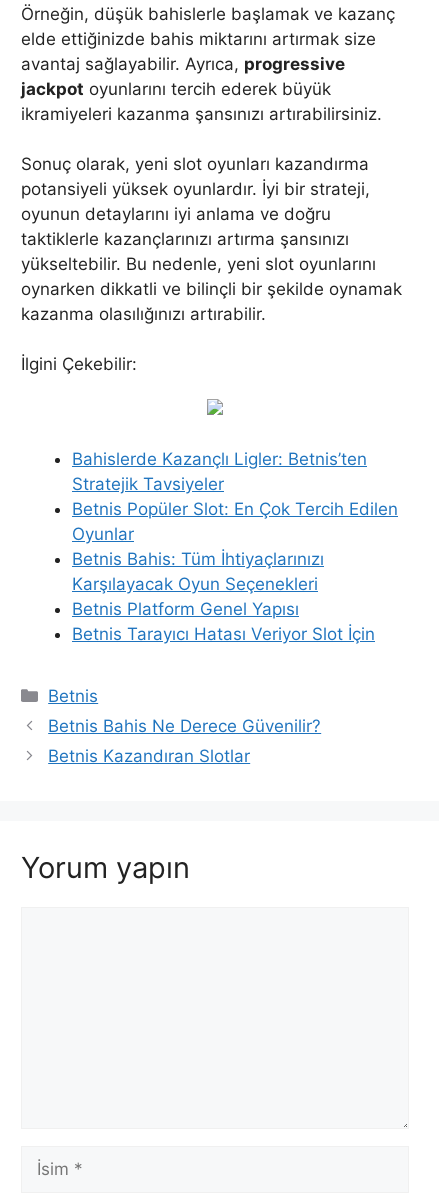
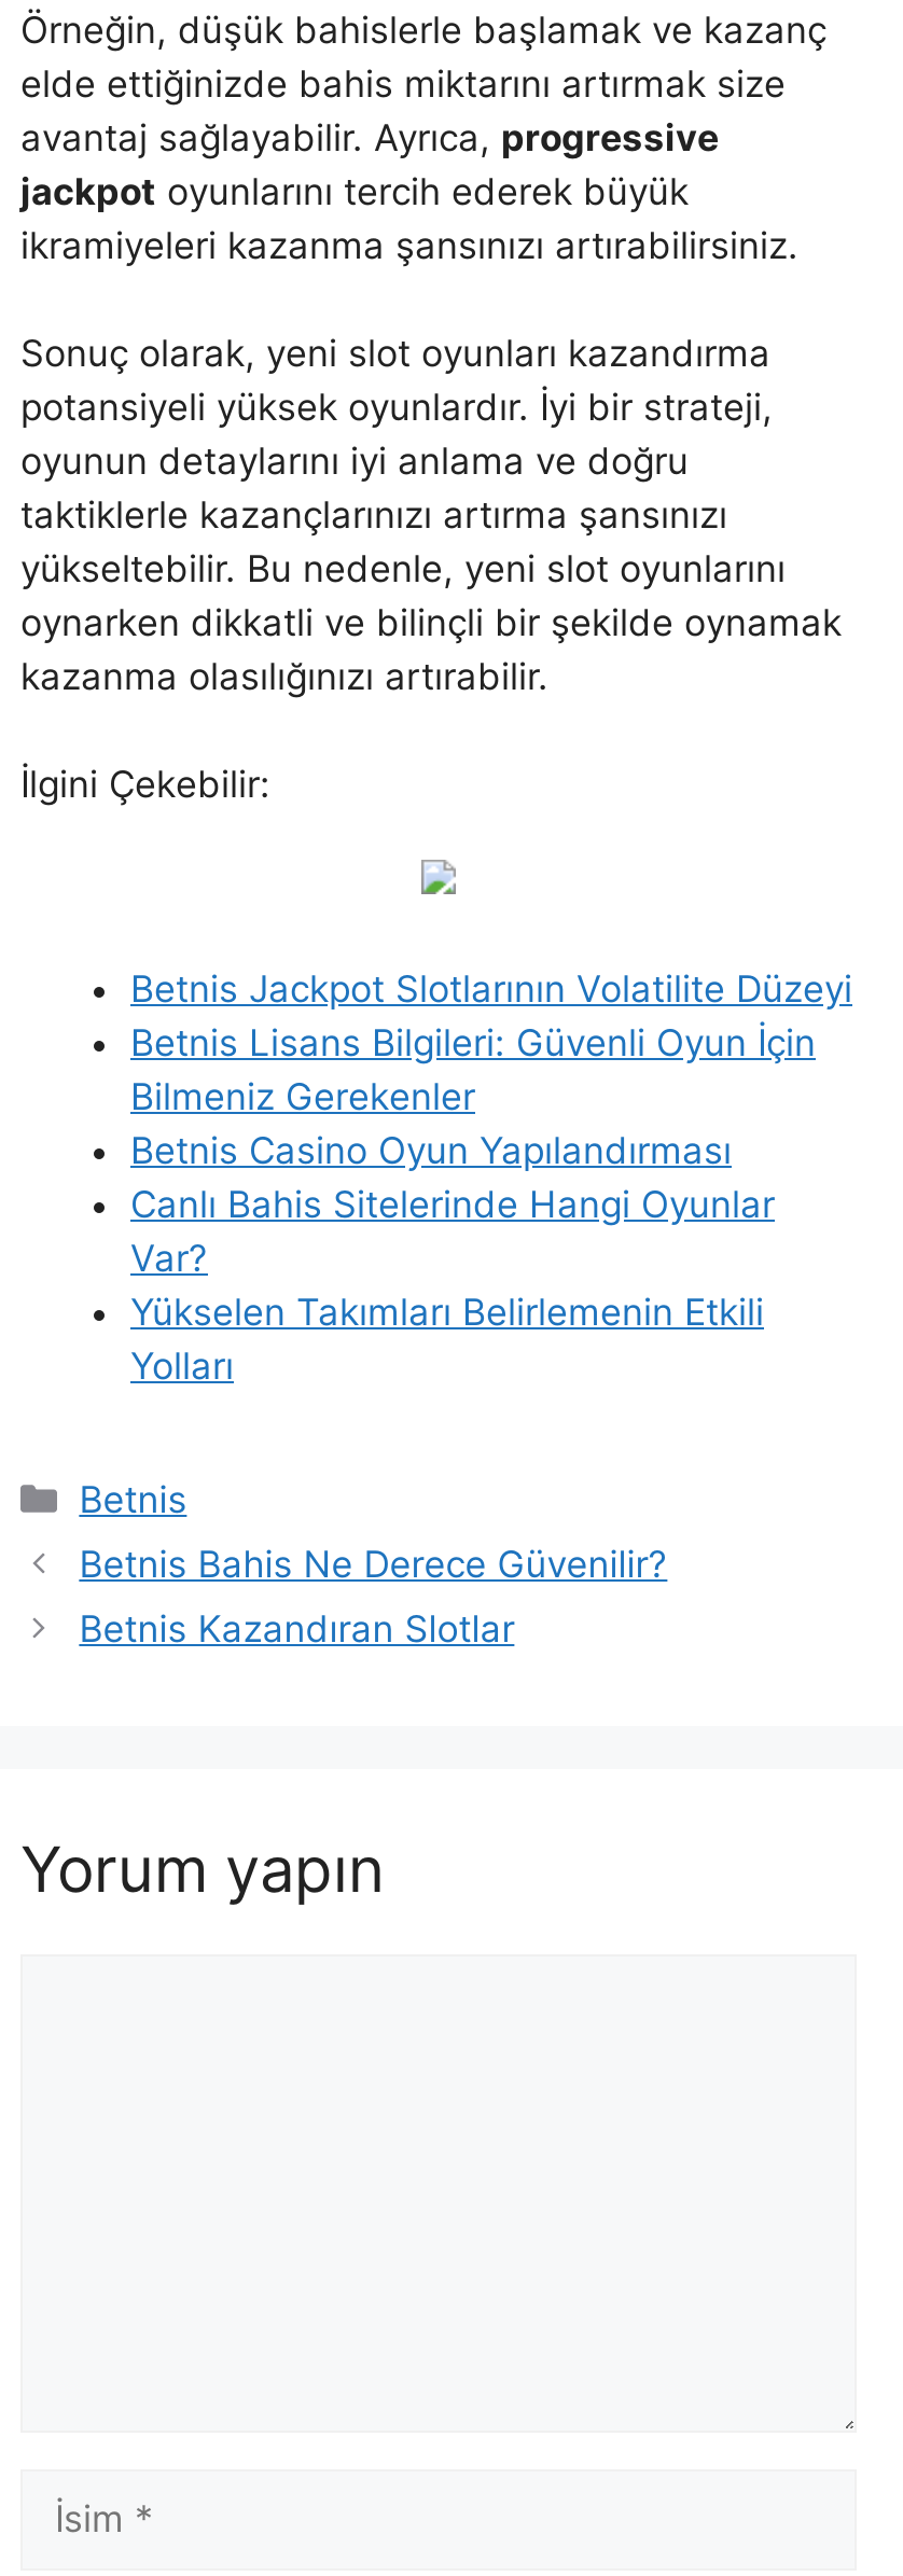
- Bahislerde Kazançlı Ligler: Betnis’ten
- Stratejik Tavsiyeler
- Betnis Popüler Slot: En Çok Tercih Edilen
- Oyunlar
- Betnis Bahis: Tüm İhtiyaçlarınızı
- Karşılayacak Oyun Seçenekleri
- Betnis Platform Genel Yapısı
- Betnis Tarayıcı Hatası Veriyor Slot İçin
+ Betnis Jackpot Slotlarının Volatilite Düzeyi
+ Betnis Lisans Bilgileri: Güvenli Oyun İçin
+ Bilmeniz Gerekenler
+ Betnis Casino Oyun Yapılandırması
+ Canlı Bahis Sitelerinde Hangi Oyunlar
+ Var?
+ Yükselen Takımları Belirlemenin Etkili
+ Yolları
